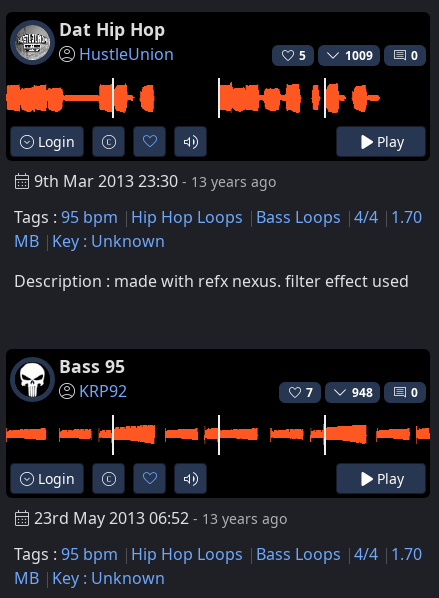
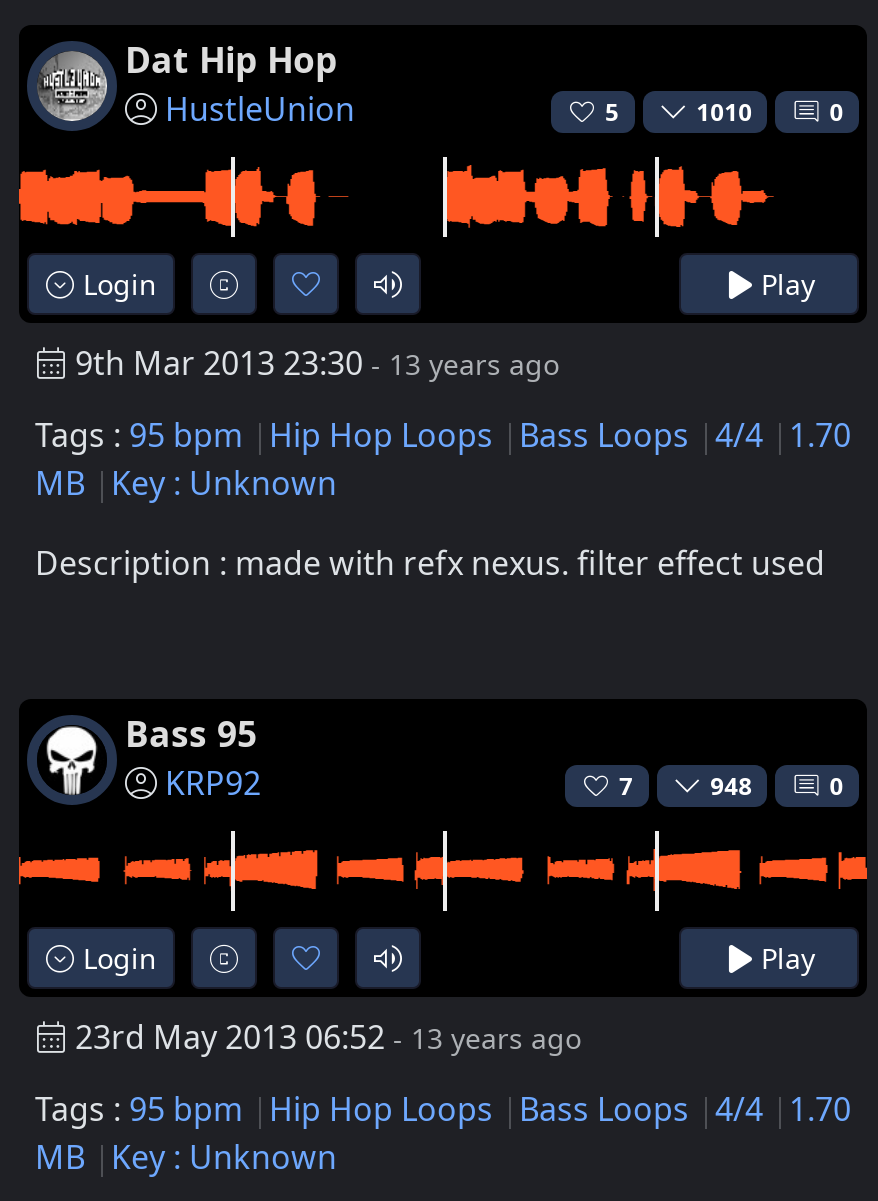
- 1009
+ 1010
